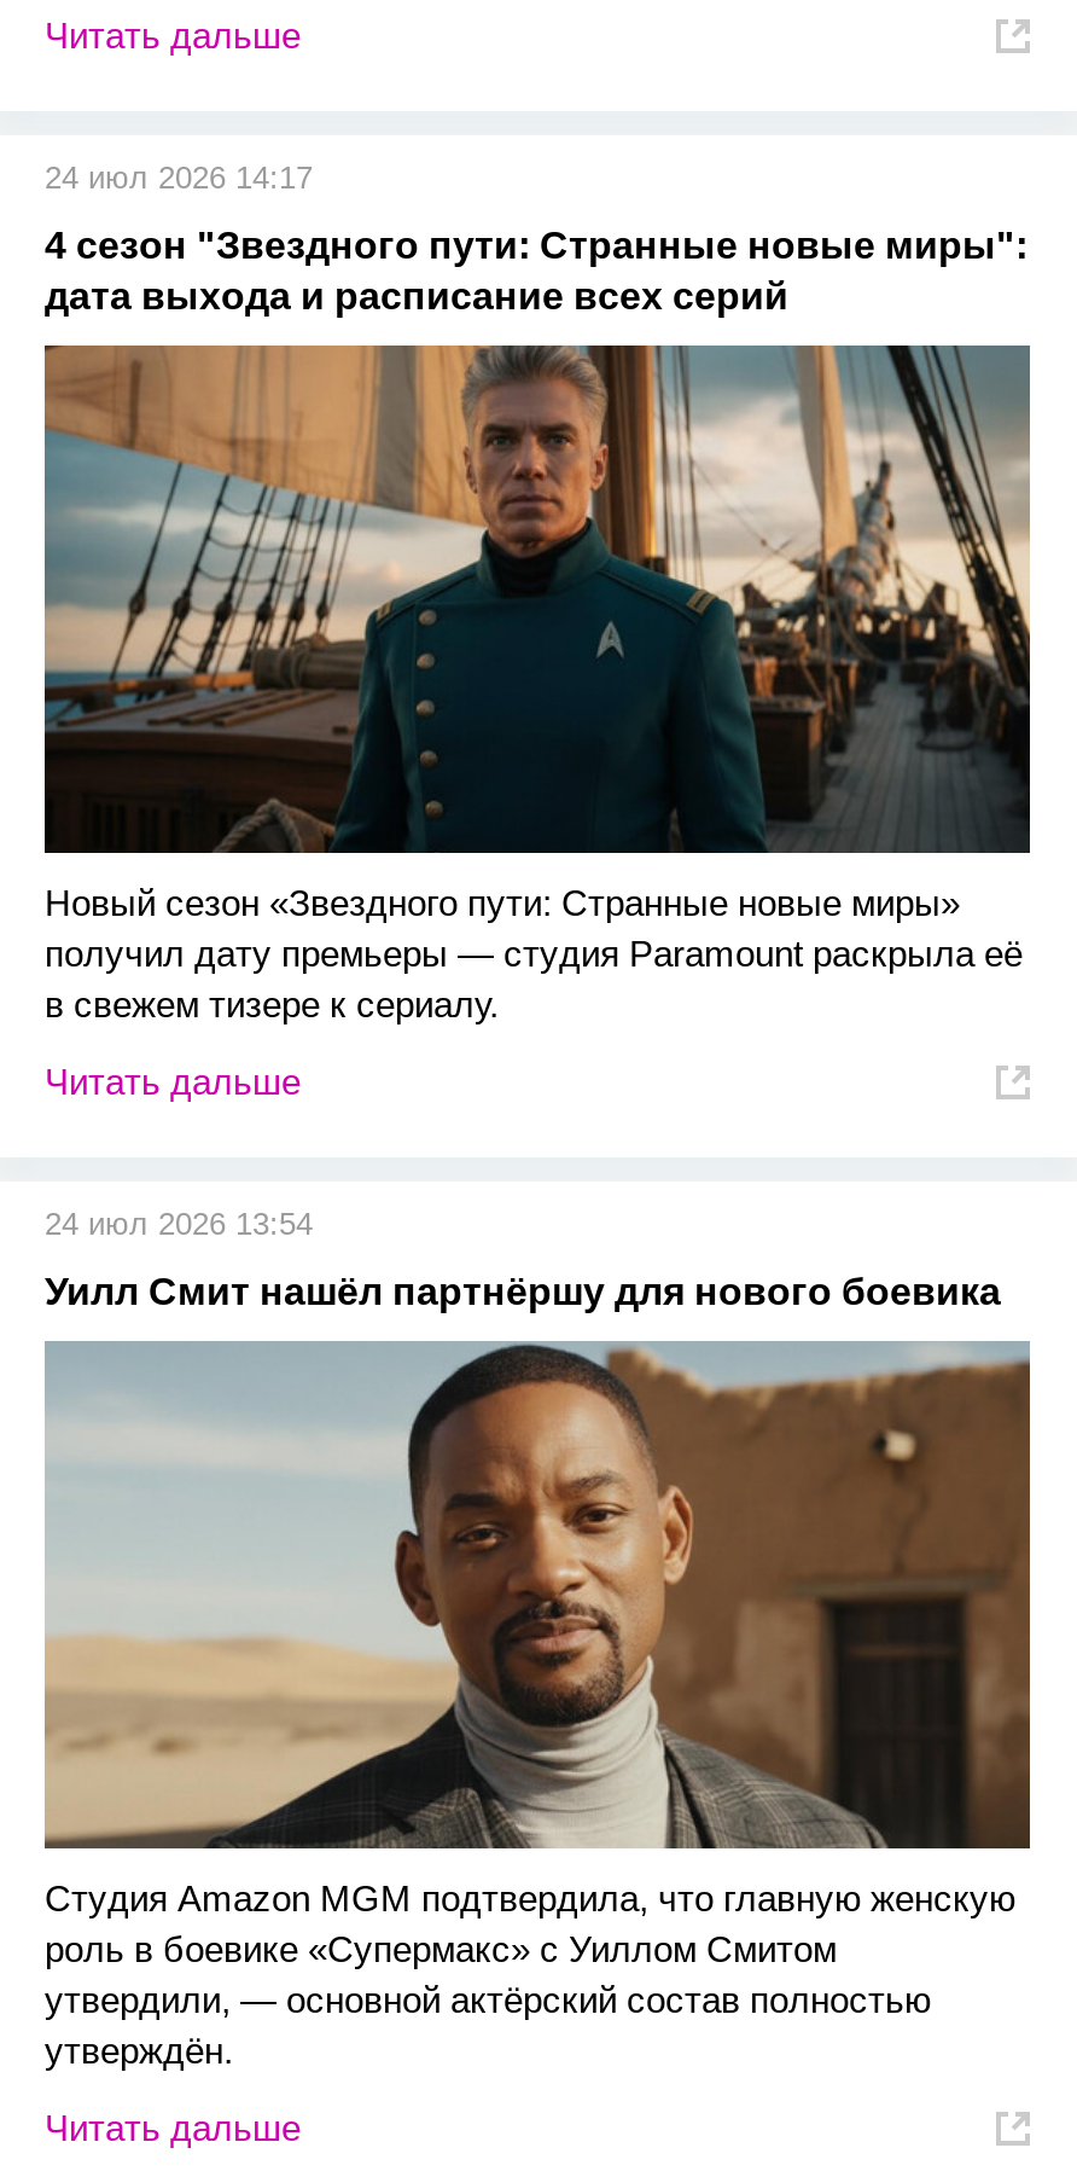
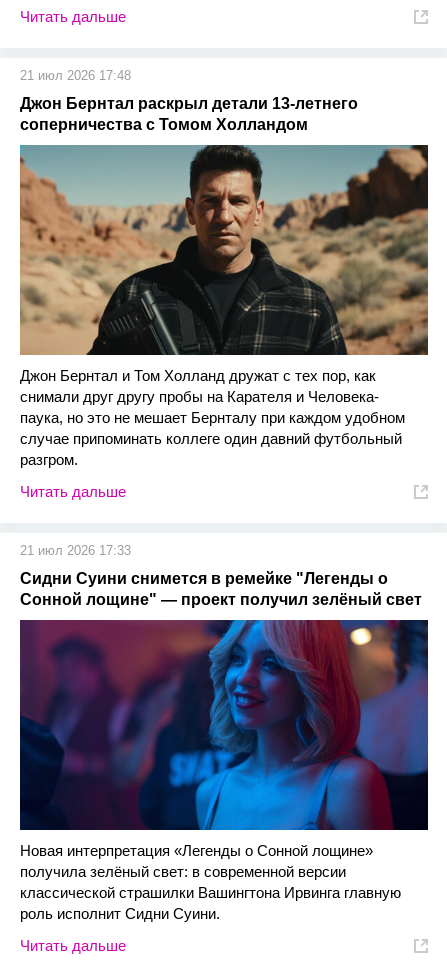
- 24 июл 2026 14:17
+ 21 июл 2026 17:48

- 4 сезон "Звездного пути: Странные новые миры":
- дата выхода и расписание всех серий
+ Джон Бернтал раскрыл детали 13-летнего
+ соперничества с Томом Холландом

- [image]
- Новый сезон «Звездного пути: Странные новые миры»
- получил дату премьеры — студия Paramount раскрыла её
- в свежем тизере к сериалу.
+ [image]
+ Джон Бернтал и Том Холланд дружат с тех пор, как
+ снимали друг другу пробы на Карателя и Человека-
+ паука, но это не мешает Бернталу при каждом удобном
+ случае припоминать коллеге один давний футбольный
+ разгром.

- 24 июл 2026 13:54
+ 21 июл 2026 17:33

- Уилл Смит нашёл партнёршу для нового боевика
+ Сидни Суини снимется в ремейке "Легенды о
+ Сонной лощине" — проект получил зелёный свет

- [image]
- Студия Amazon MGM подтвердила, что главную женскую
- роль в боевике «Супермакс» с Уиллом Смитом
- утвердили, — основной актёрский состав полностью
- утверждён.
+ [image]
+ Новая интерпретация «Легенды о Сонной лощине»
+ получила зелёный свет: в современной версии
+ классической страшилки Вашингтона Ирвинга главную
+ роль исполнит Сидни Суини.
